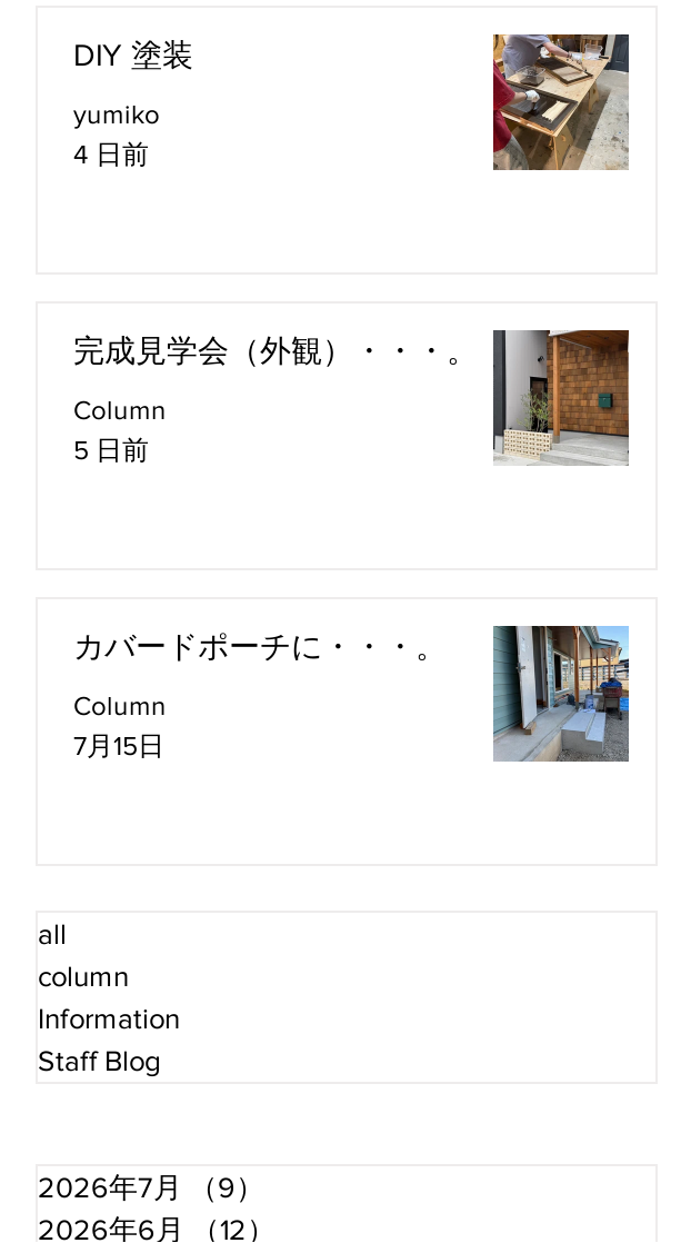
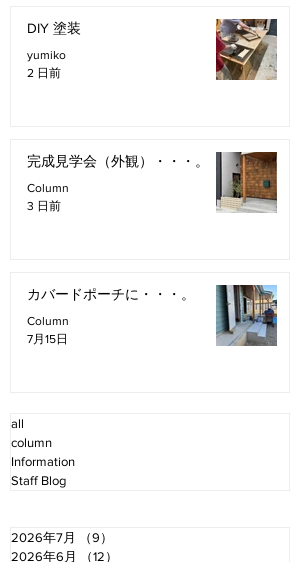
- 4 日前
+ 2 日前

- 5 日前
+ 3 日前
